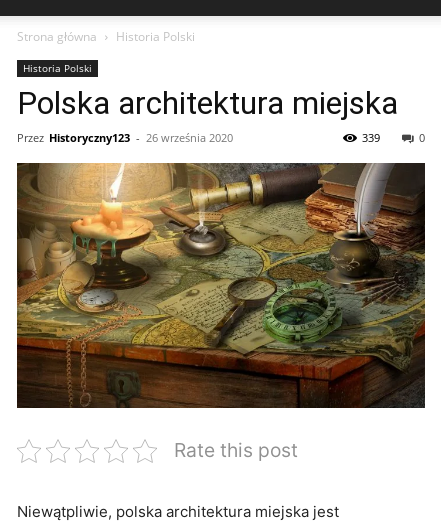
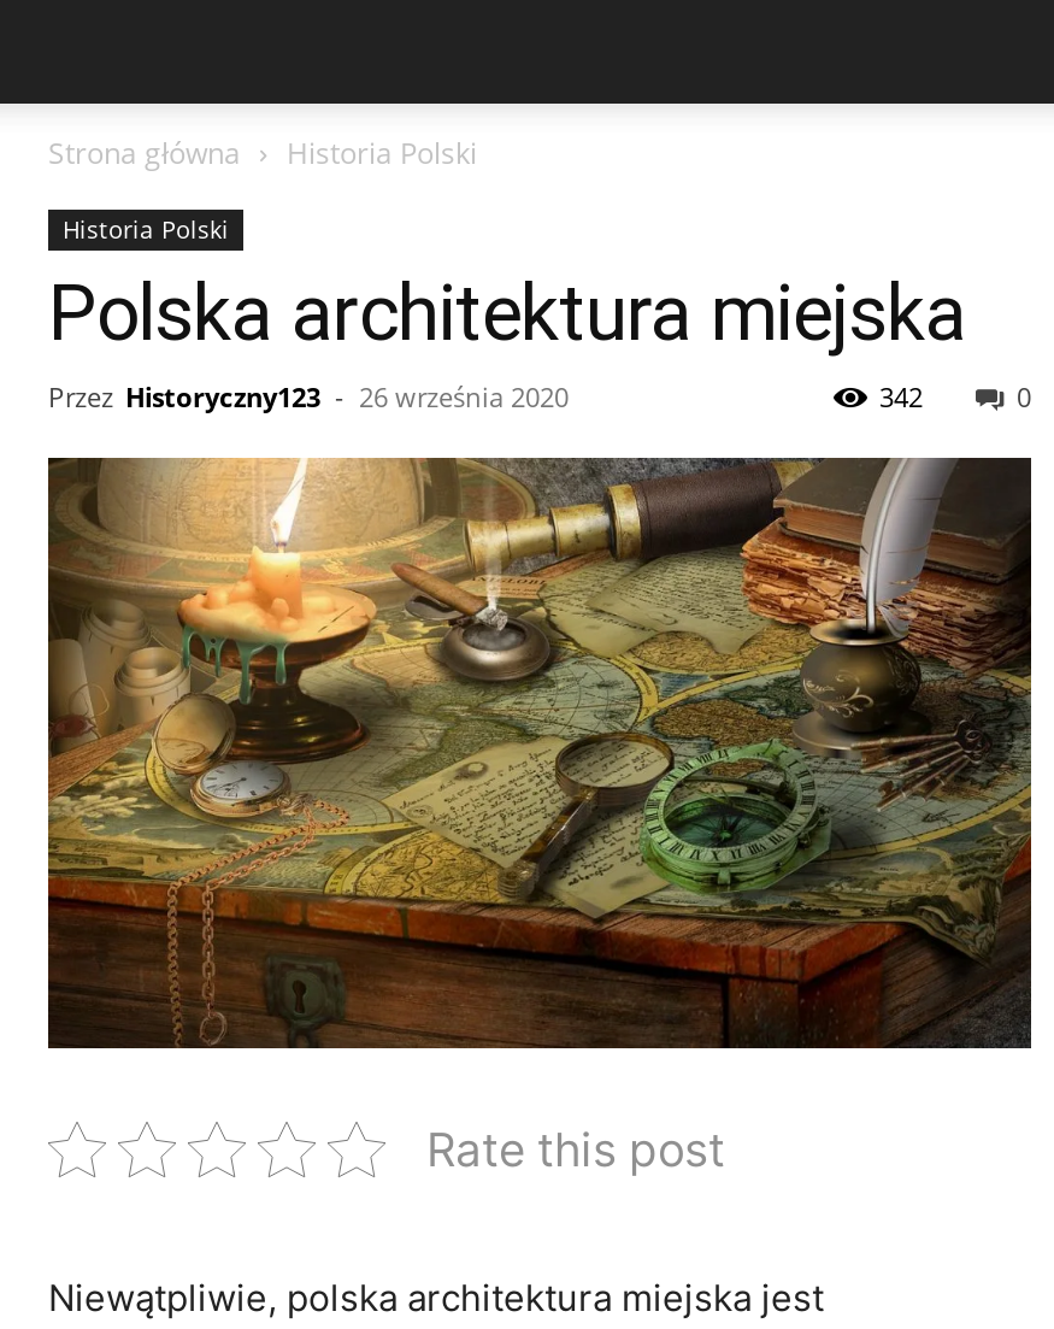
- 339
+ 342
